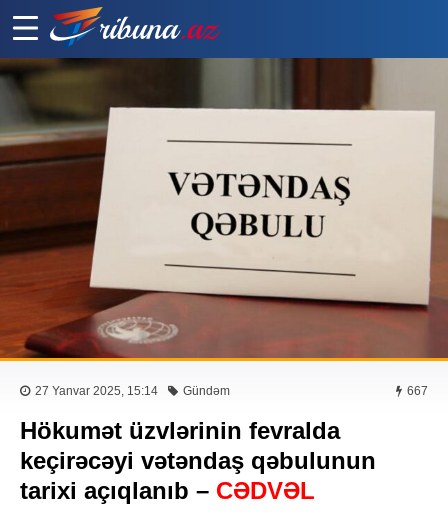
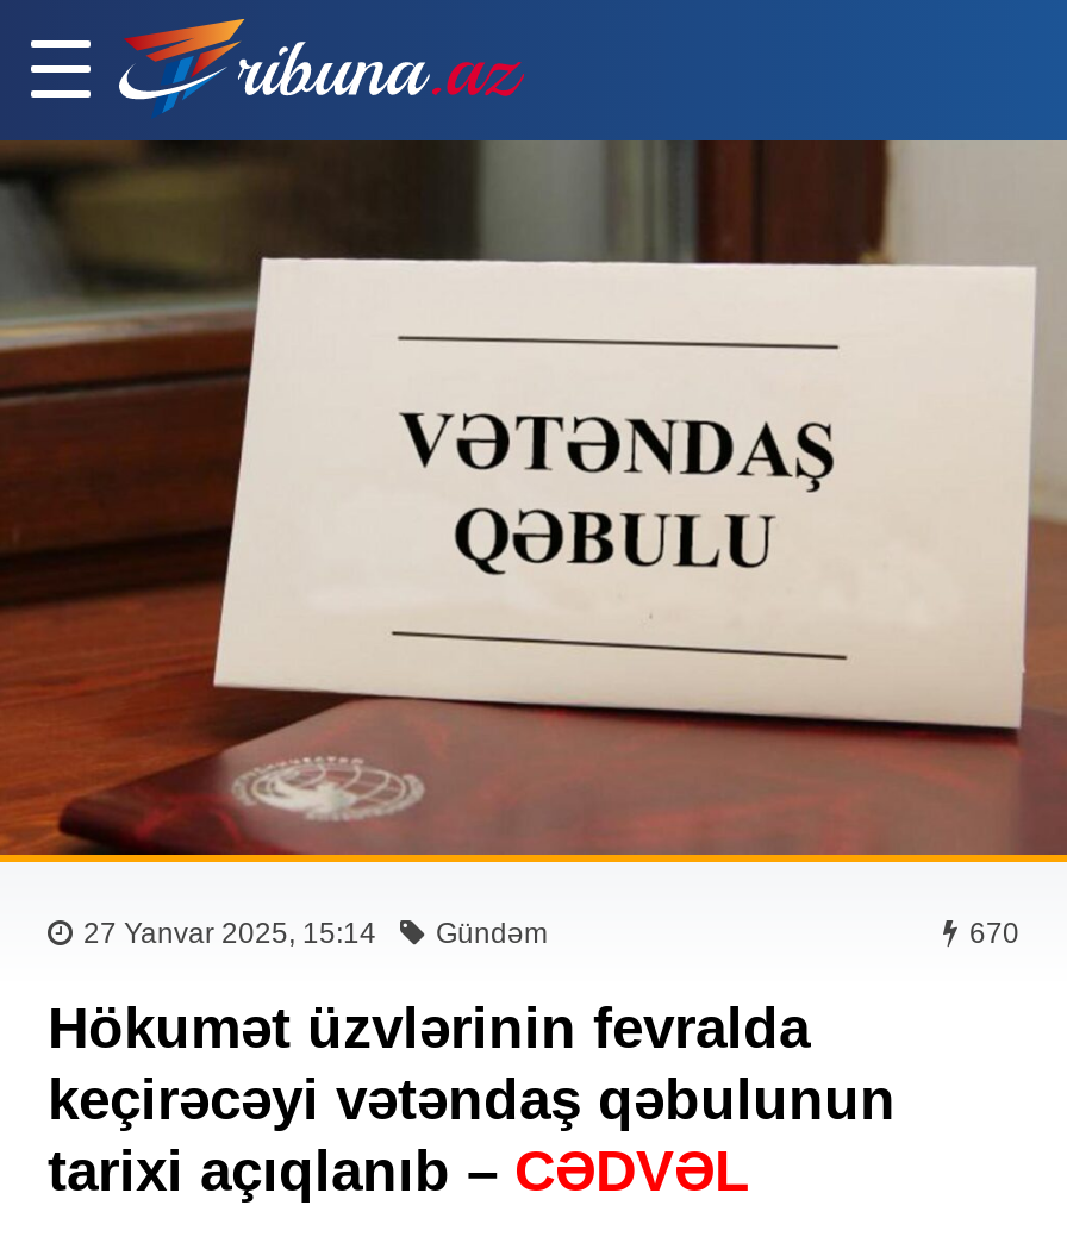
- 667
+ 670
